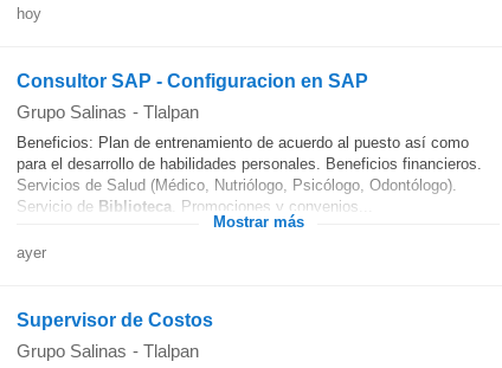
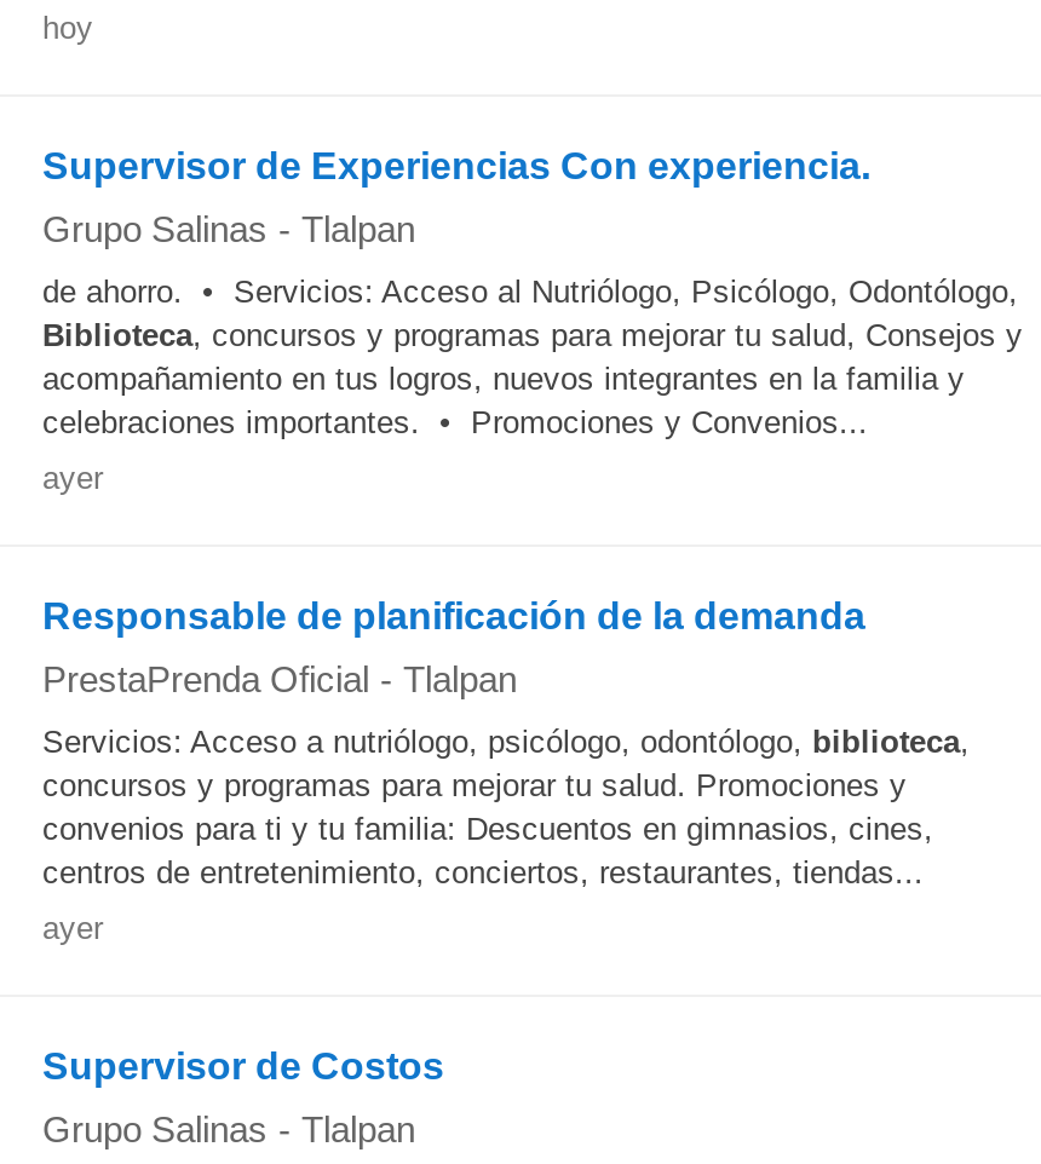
- Consultor SAP - Configuracion en SAP
+ Supervisor de Experiencias Con experiencia.

- Beneficios: Plan de entrenamiento de acuerdo al puesto así como
- para el desarrollo de habilidades personales. Beneficios financieros.
- Servicios de Salud (Médico, Nutriólogo, Psicólogo, Odontólogo).
- Servicio de Biblioteca. Promociones y convenios...
- Mostrar más
+ de ahorro. • Servicios: Acceso al Nutriólogo, Psicólogo, Odontólogo,
+ Biblioteca, concursos y programas para mejorar tu salud, Consejos y
+ acompañamiento en tus logros, nuevos integrantes en la familia y
+ celebraciones importantes. • Promociones y Convenios...
+ ayer
+ Responsable de planificación de la demanda
+ PrestaPrenda Oficial - Tlalpan
+ Servicios: Acceso a nutriólogo, psicólogo, odontólogo, biblioteca,
+ concursos y programas para mejorar tu salud. Promociones y
+ convenios para ti y tu familia: Descuentos en gimnasios, cines,
+ centros de entretenimiento, conciertos, restaurantes, tiendas...
